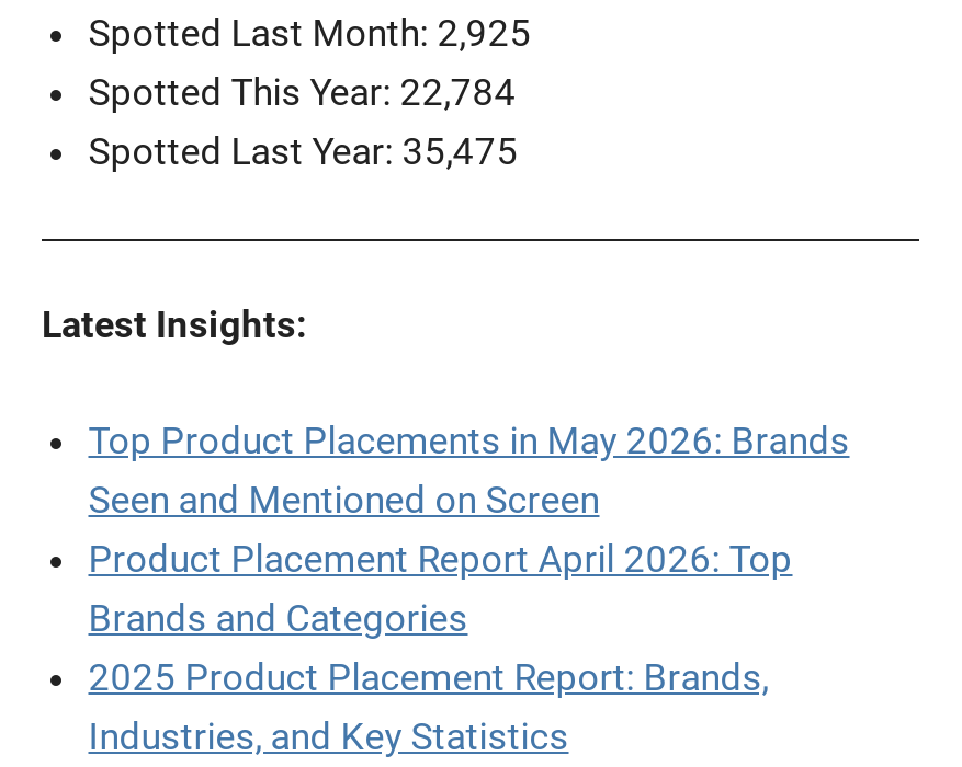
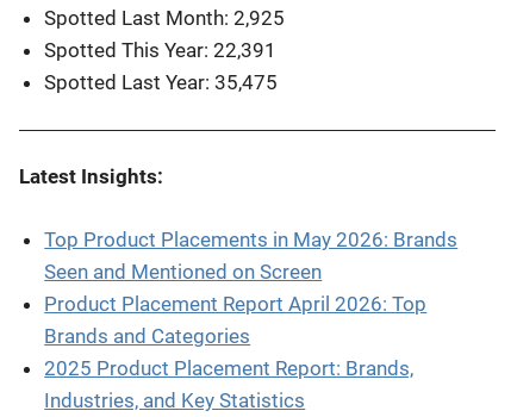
- Spotted This Year: 22,784
+ Spotted This Year: 22,391
